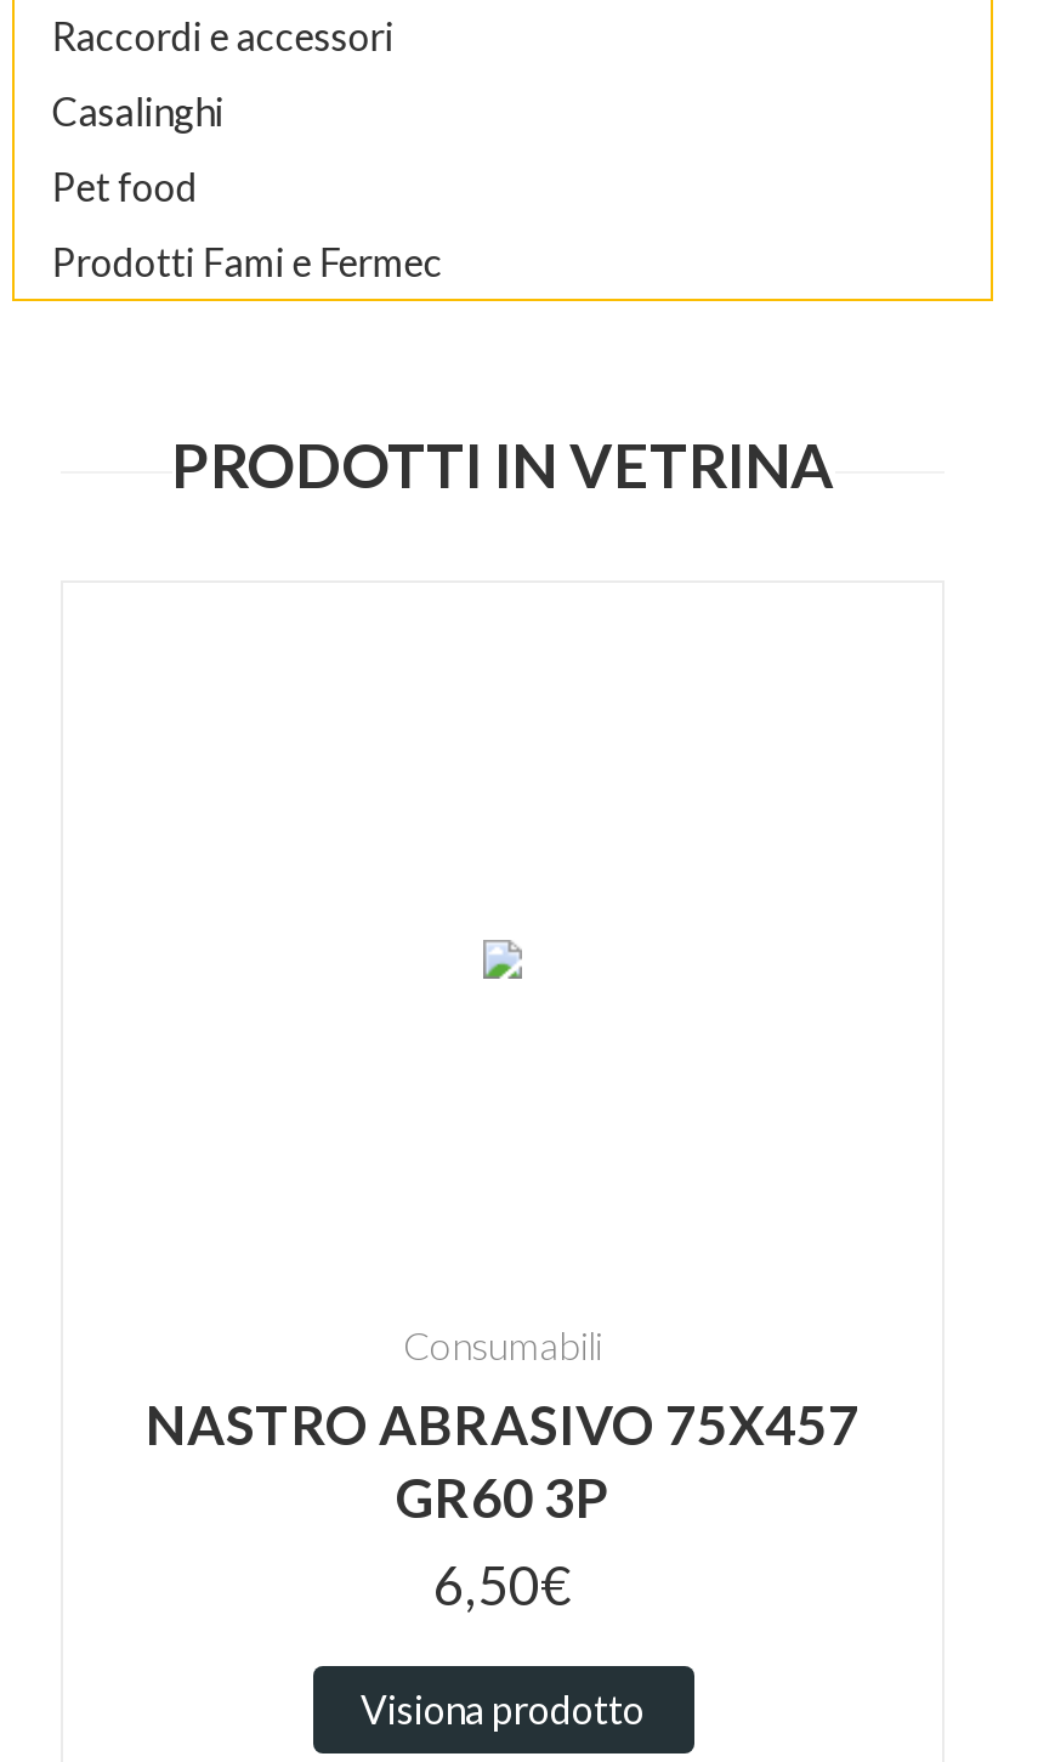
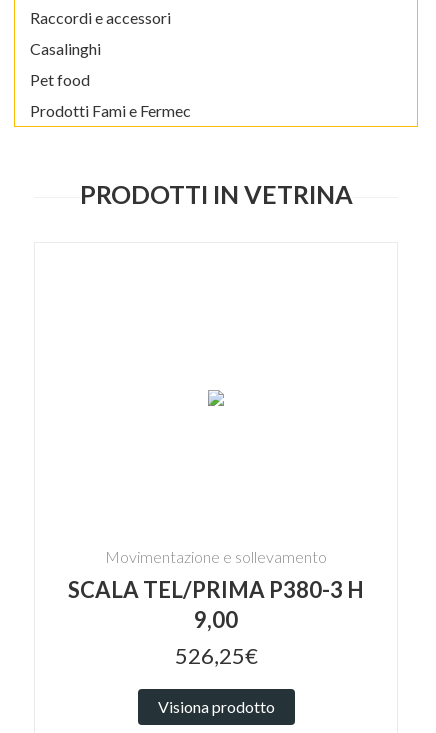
- Consumabili
- NASTRO ABRASIVO 75X457
- GR60 3P
- 6,50€
+ Movimentazione e sollevamento
+ SCALA TEL/PRIMA P380-3 H
+ 9,00
+ 526,25€
